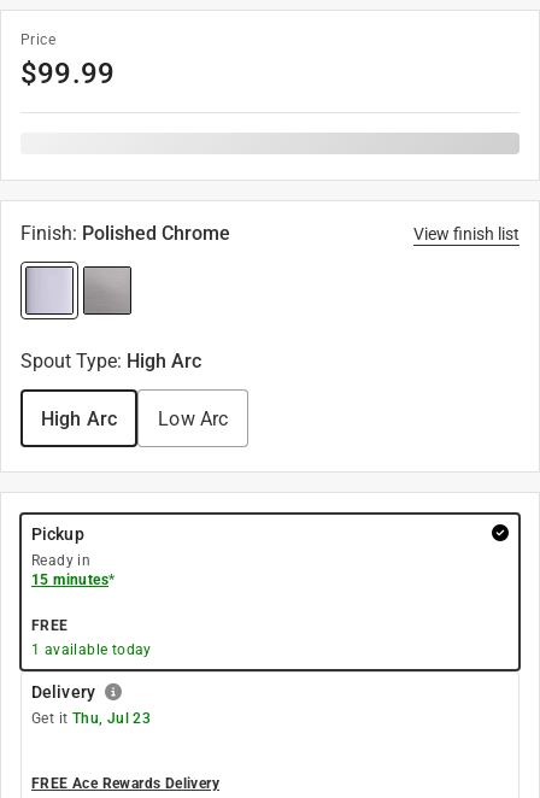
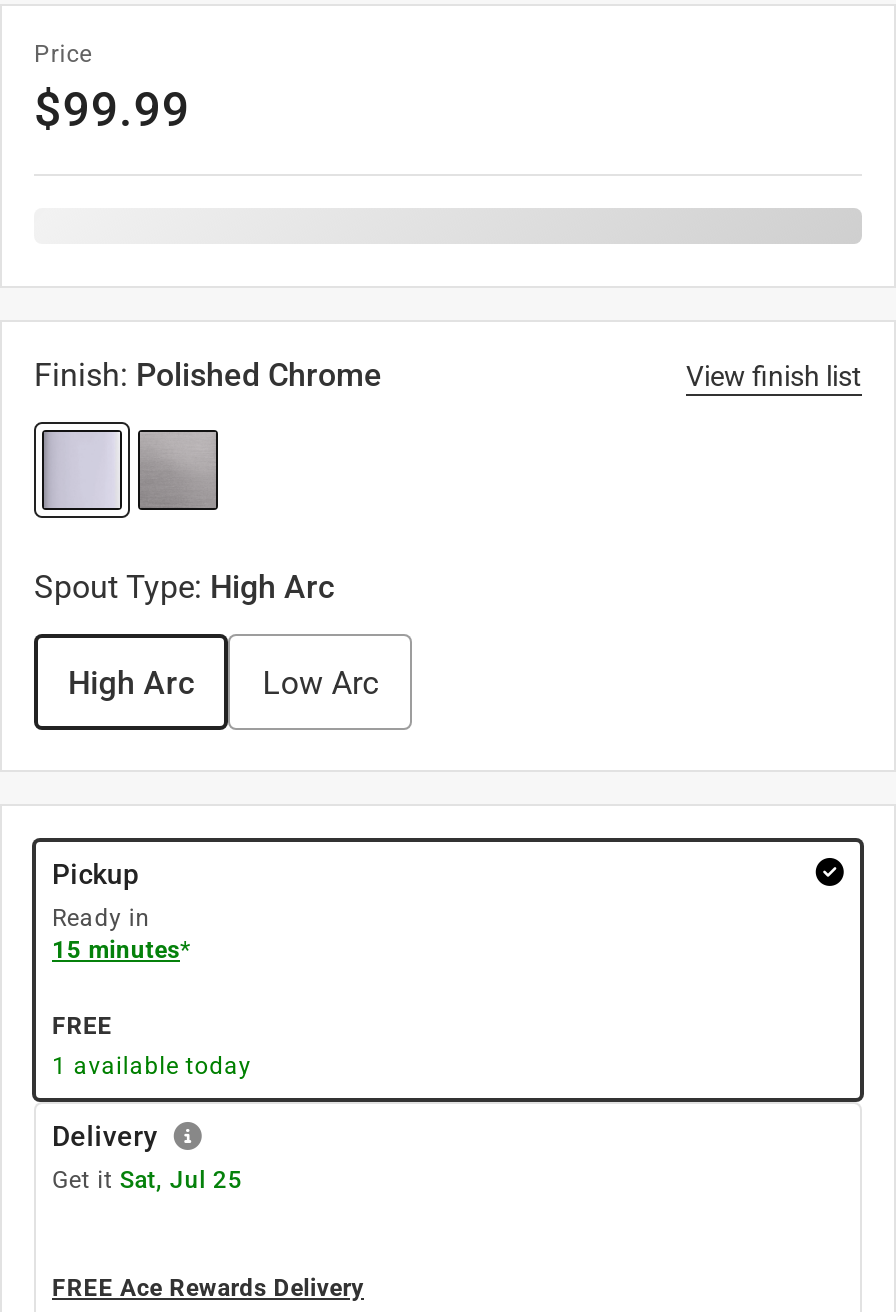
- Get it Thu, Jul 23
+ Get it Sat, Jul 25
